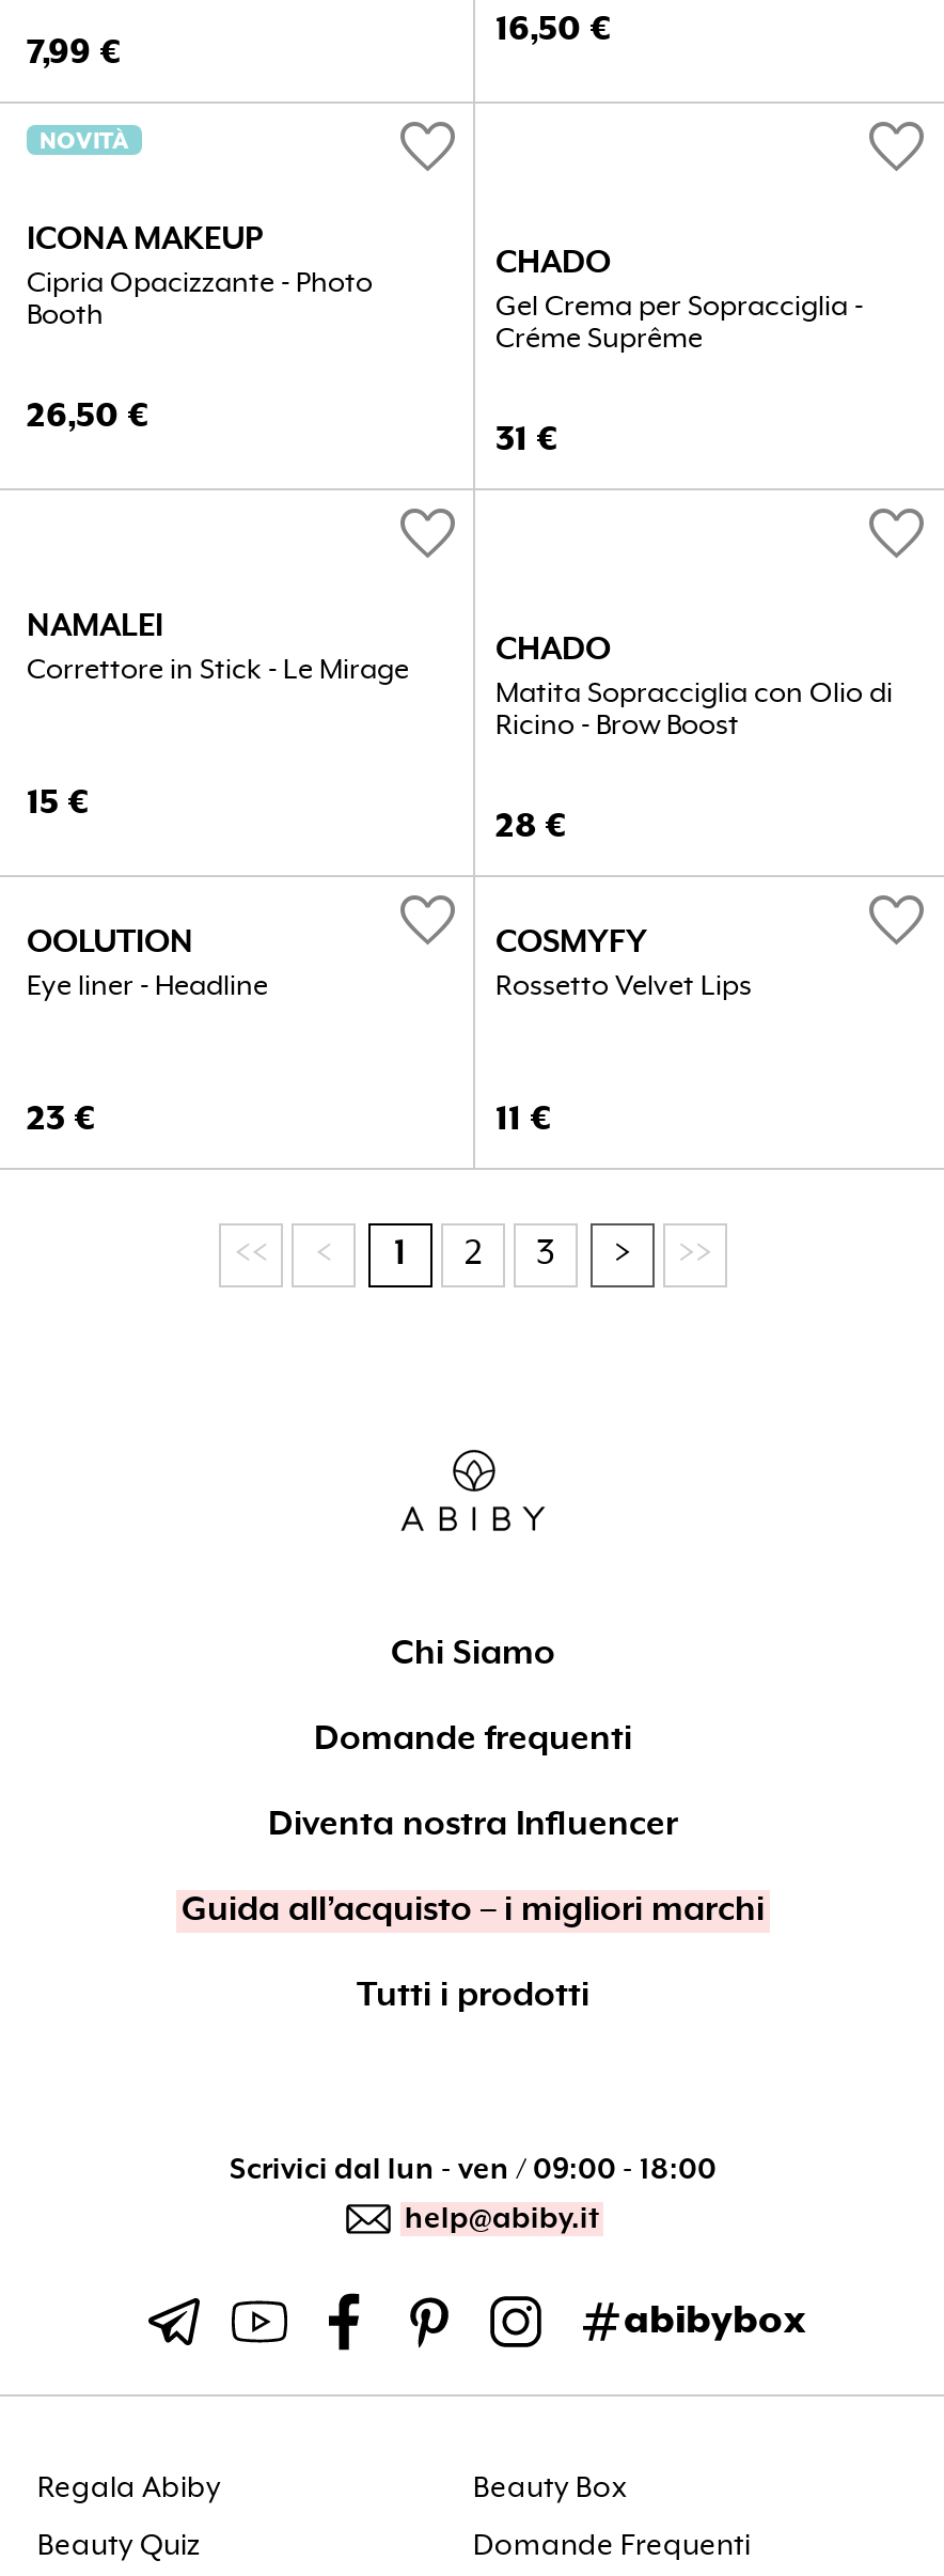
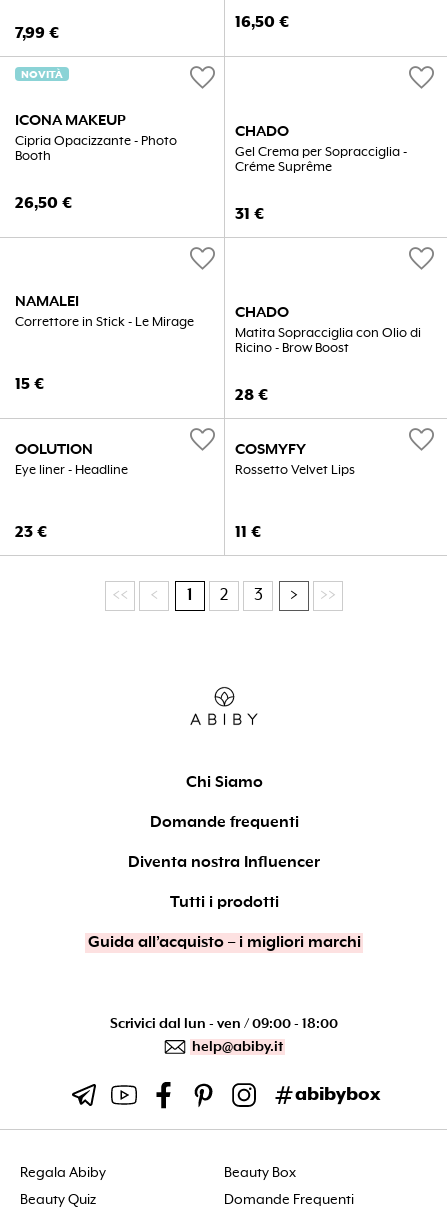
moved down: Guida all’acquisto – i migliori marchi

moved up: Tutti i prodotti
